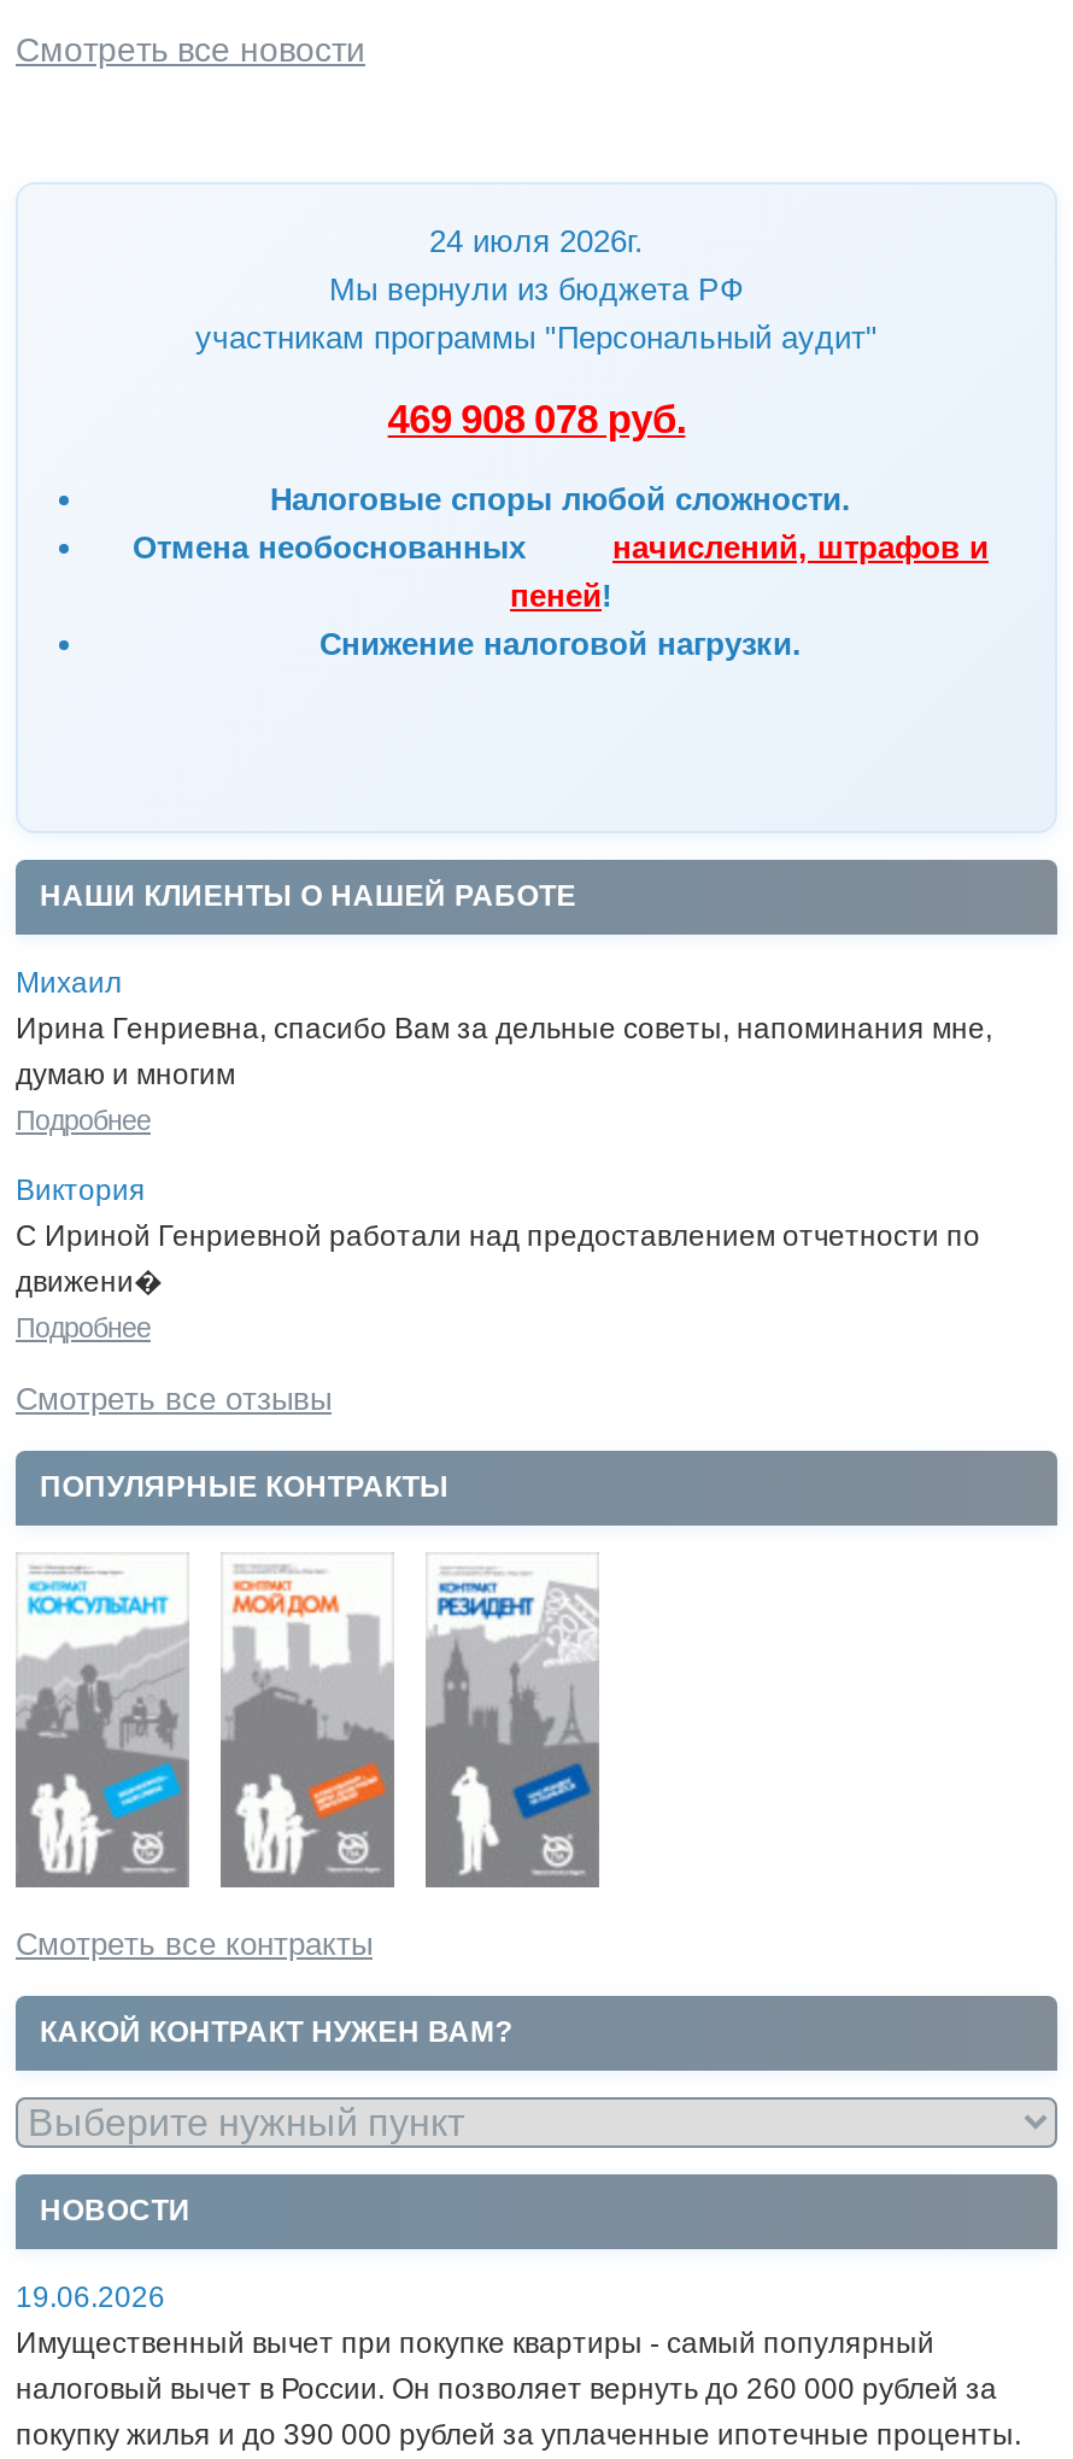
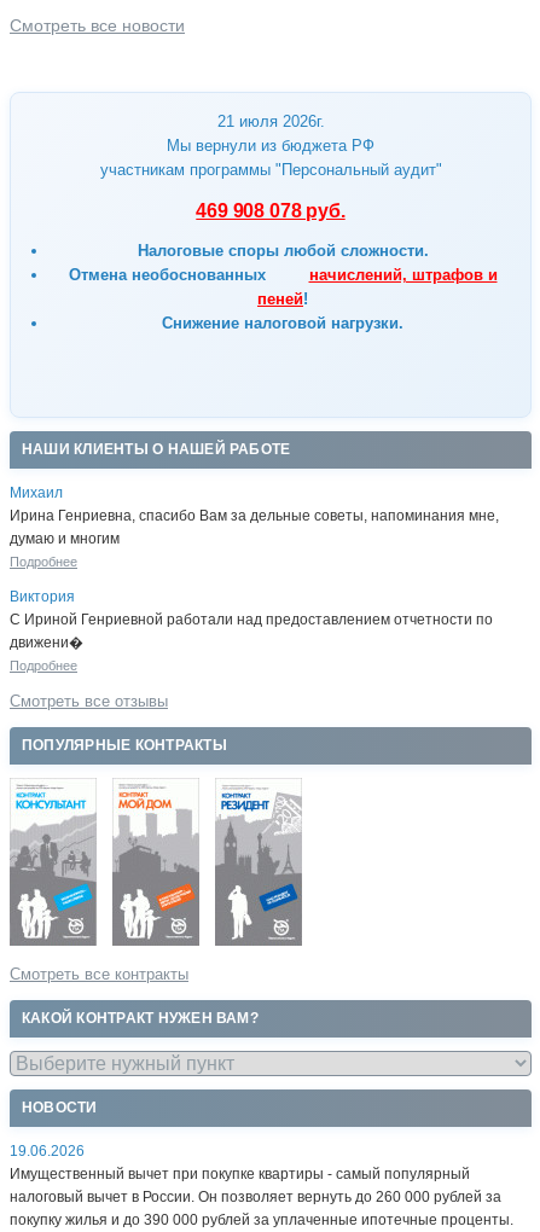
- 24 июля 2026г.
+ 21 июля 2026г.
